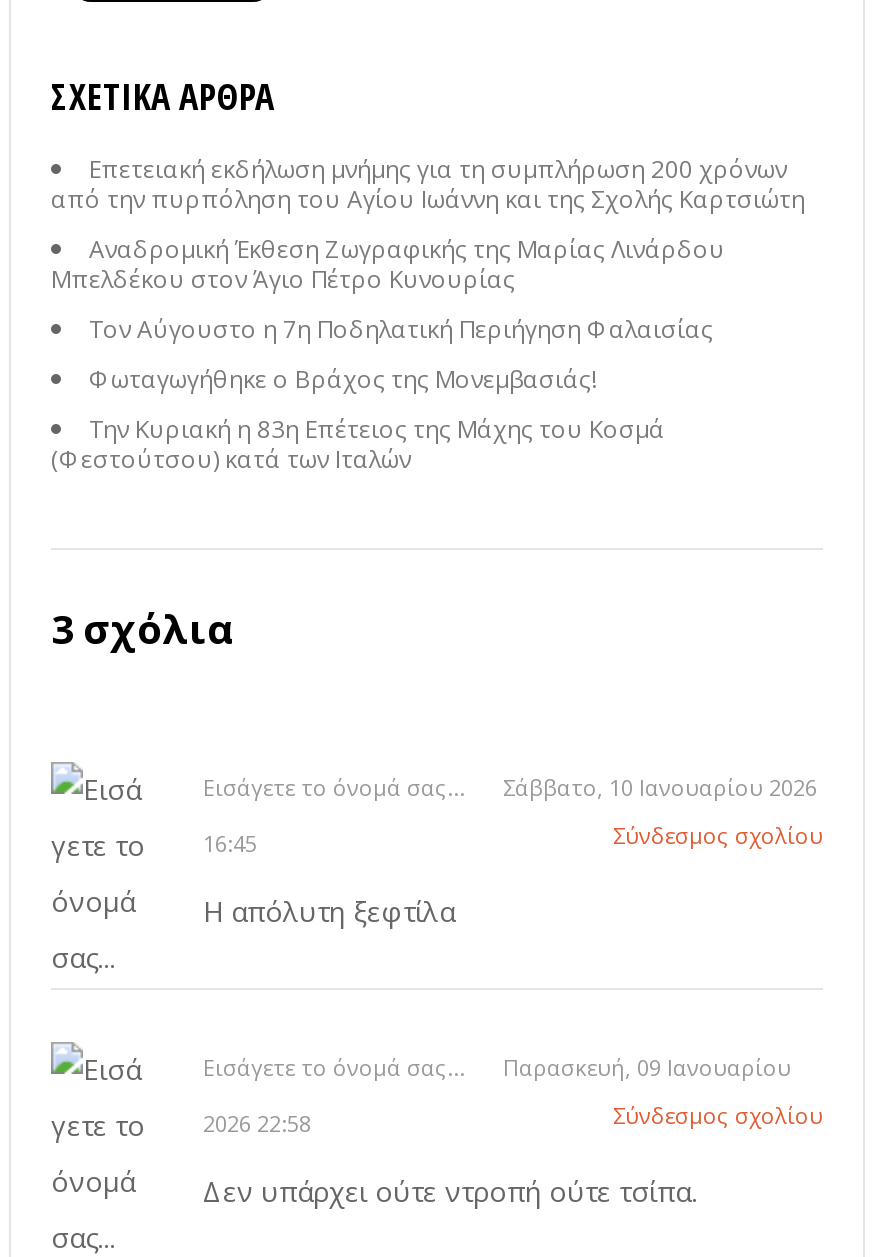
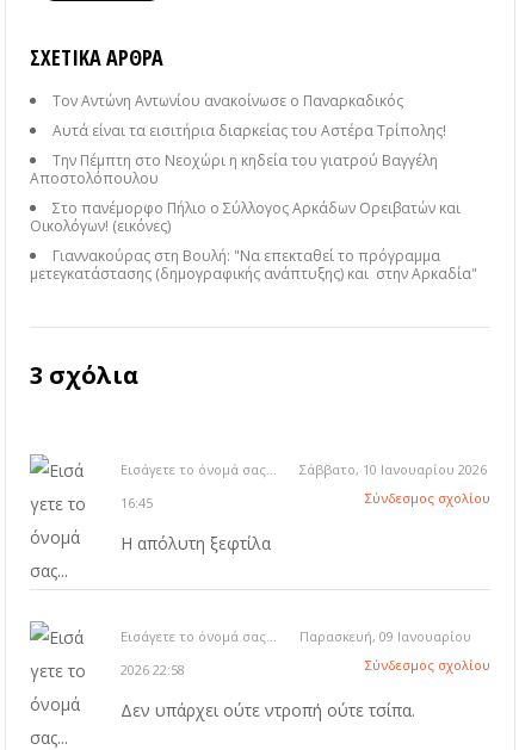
- Επετειακή εκδήλωση μνήμης για τη συμπλήρωση 200 χρόνων
- από την πυρπόληση του Αγίου Ιωάννη και της Σχολής Καρτσιώτη
+ Τον Αντώνη Αντωνίου ανακοίνωσε ο Παναρκαδικός

- Αναδρομική Έκθεση Ζωγραφικής της Μαρίας Λινάρδου
- Μπελδέκου στον Άγιο Πέτρο Κυνουρίας
+ Αυτά είναι τα εισιτήρια διαρκείας του Αστέρα Τρίπολης!

- Τον Αύγουστο η 7η Ποδηλατική Περιήγηση Φαλαισίας
+ Την Πέμπτη στο Νεοχώρι η κηδεία του γιατρού Βαγγέλη
+ Αποστολόπουλου

- Φωταγωγήθηκε ο Βράχος της Μονεμβασιάς!
+ Στο πανέμορφο Πήλιο ο Σύλλογος Αρκάδων Ορειβατών και
+ Οικολόγων! (εικόνες)

- Την Κυριακή η 83η Επέτειος της Μάχης του Κοσμά
- (Φεστούτσου) κατά των Ιταλών
+ Γιαννακούρας στη Βουλή: "Να επεκταθεί το πρόγραμμα
+ μετεγκατάστασης (δημογραφικής ανάπτυξης) και στην Αρκαδία"
